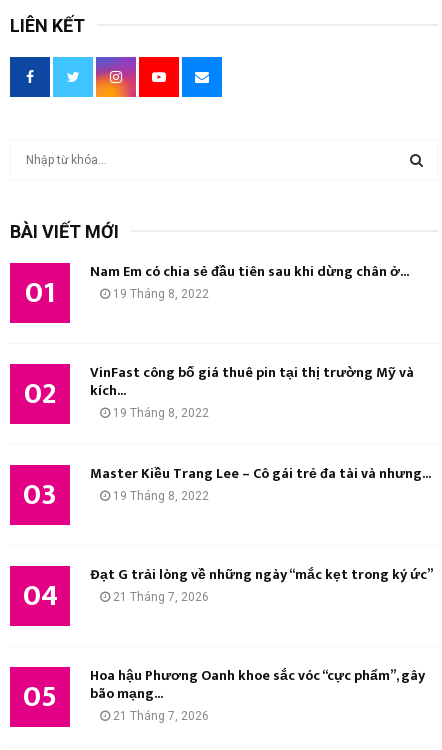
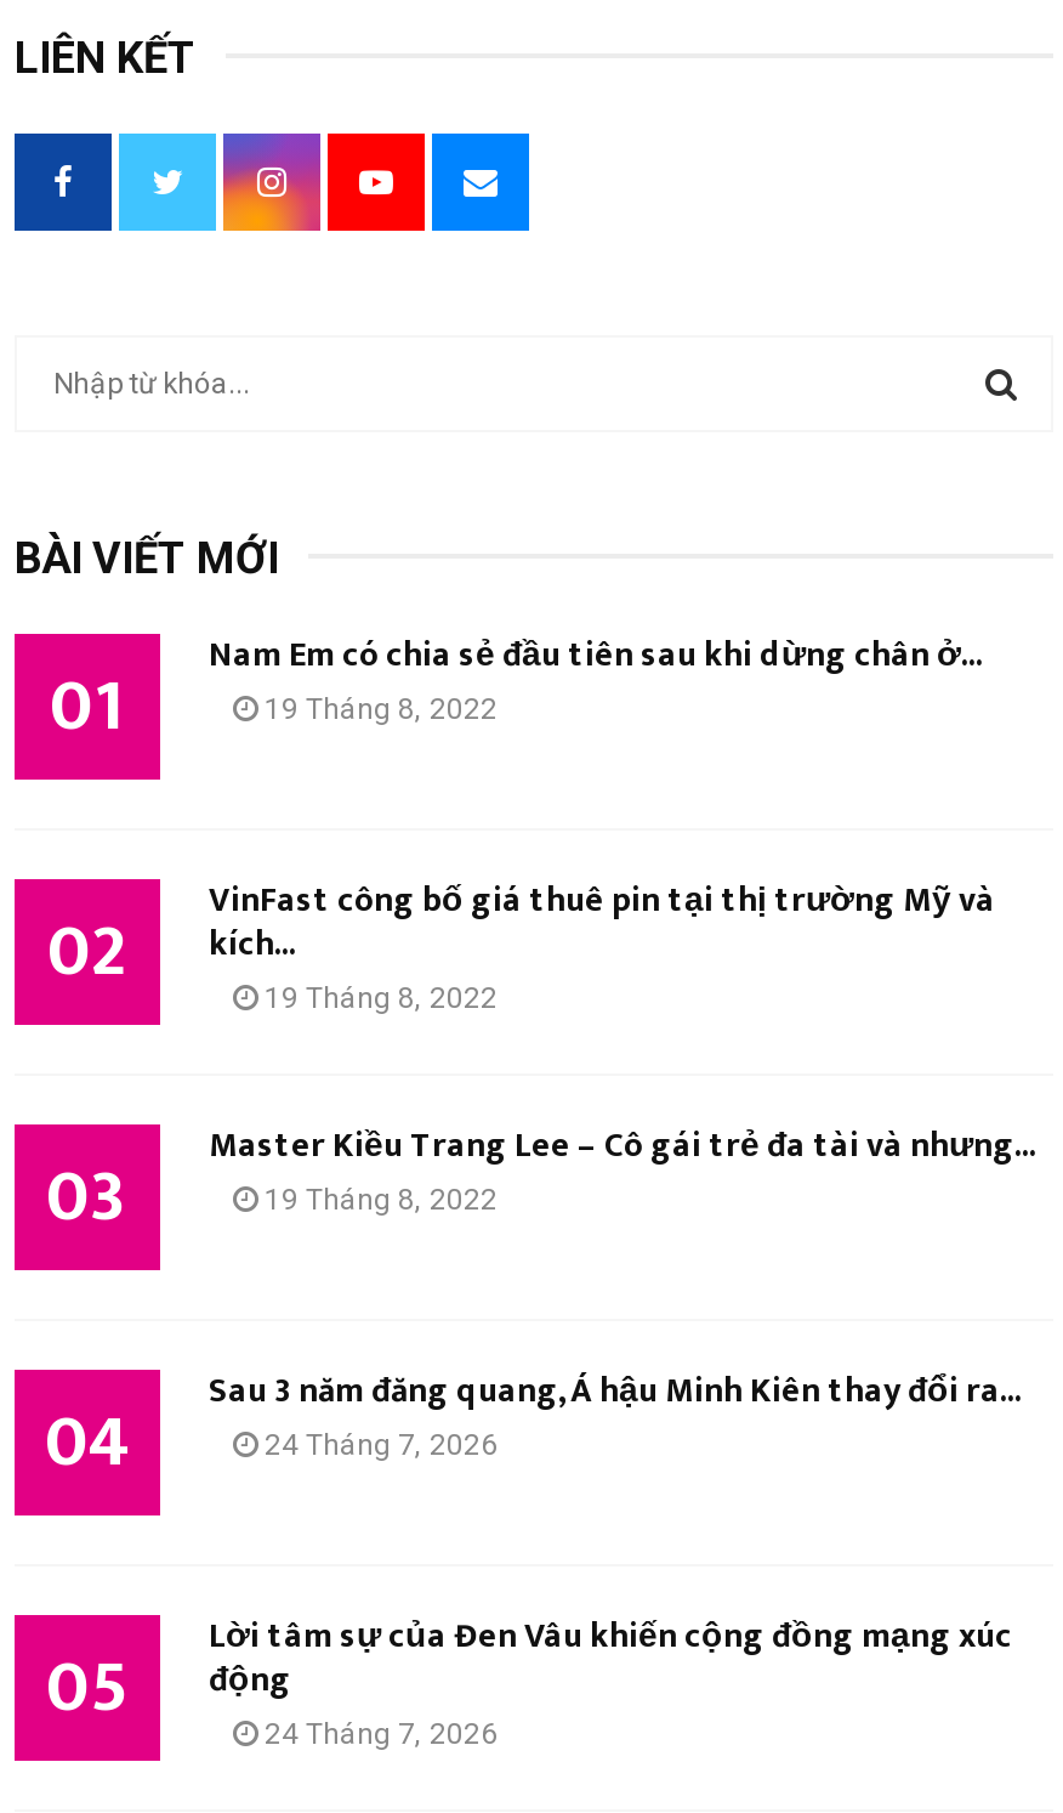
- Đạt G trải lòng về những ngày “mắc kẹt trong ký ức”
- 21 Tháng 7, 2026
+ Sau 3 năm đăng quang, Á hậu Minh Kiên thay đổi ra...
+ 24 Tháng 7, 2026

- Hoa hậu Phương Oanh khoe sắc vóc “cực phẩm”, gây
- bão mạng...
- 21 Tháng 7, 2026
+ Lời tâm sự của Đen Vâu khiến cộng đồng mạng xúc
+ động
+ 24 Tháng 7, 2026
